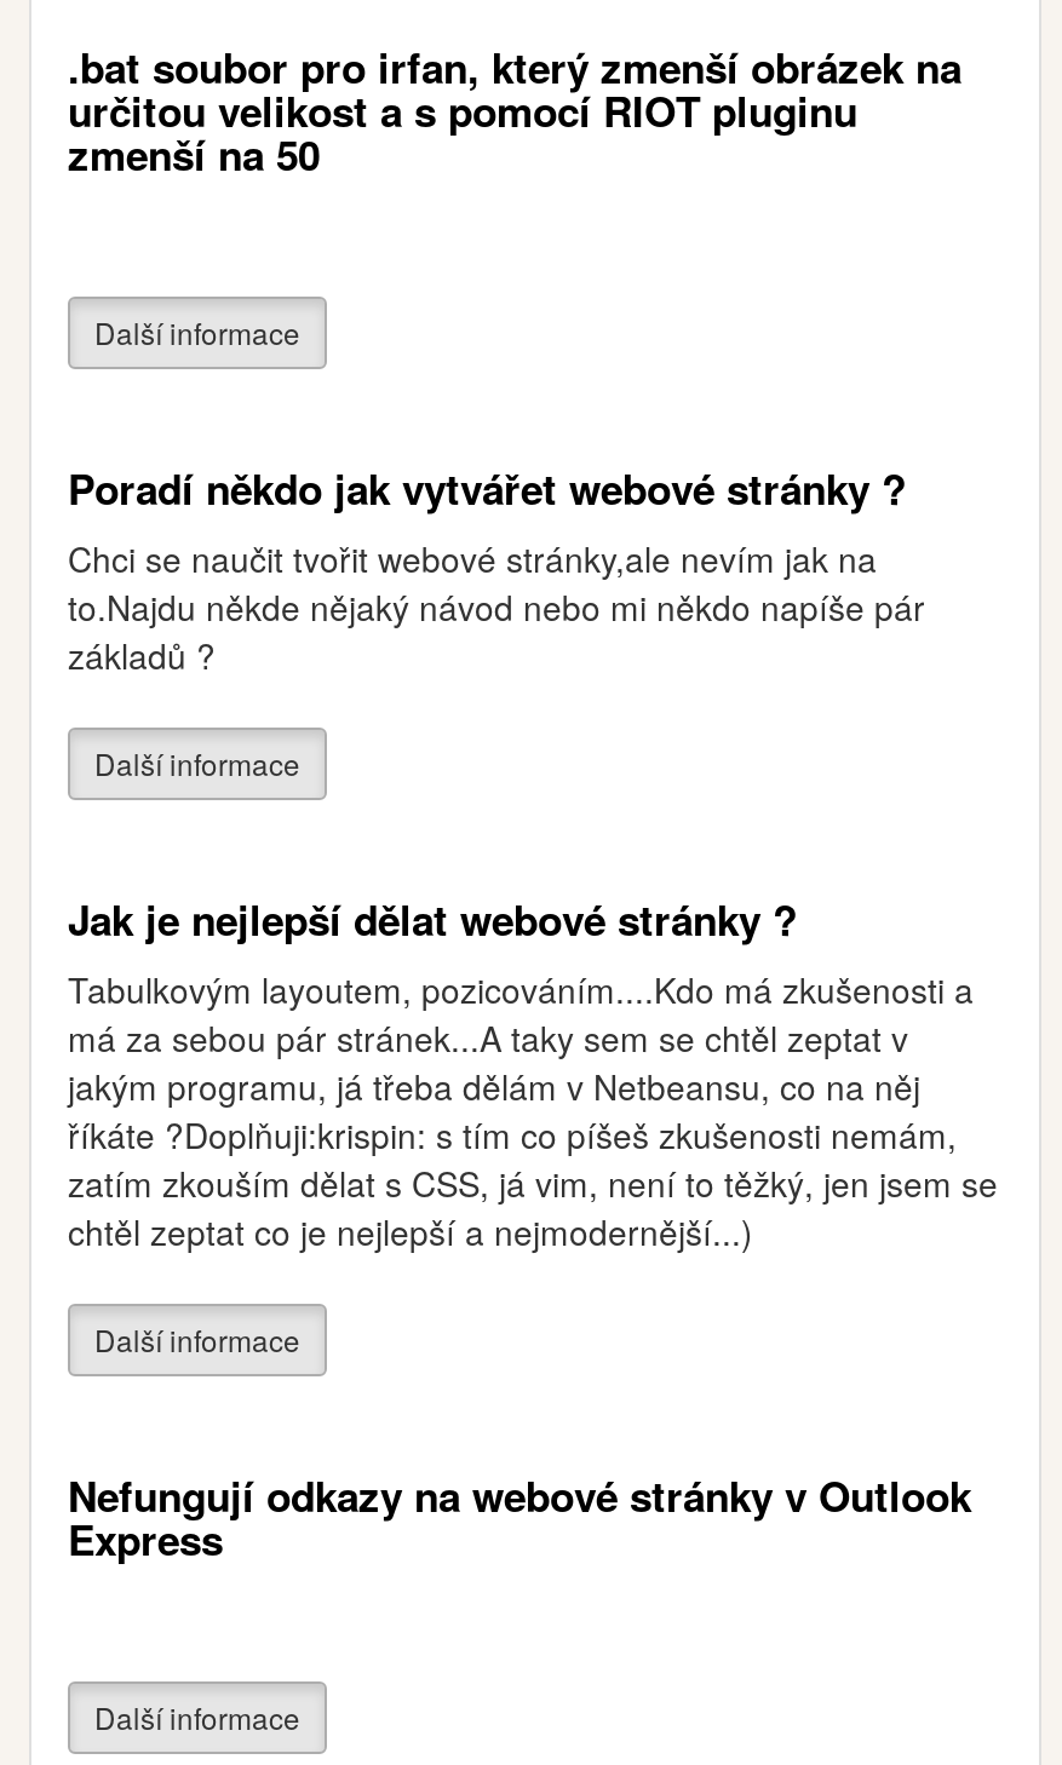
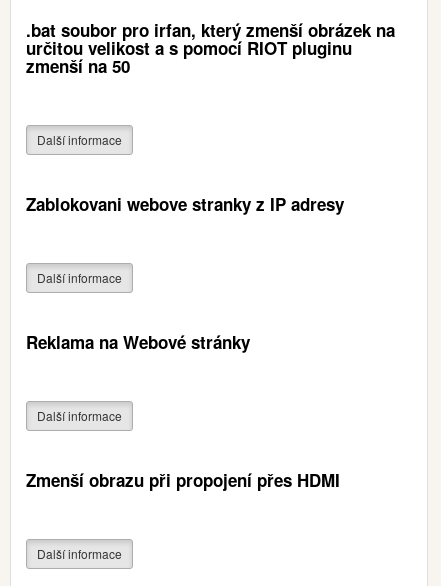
- Poradí někdo jak vytvářet webové stránky ?
- Chci se naučit tvořit webové stránky,ale nevím jak na
- to.Najdu někde nějaký návod nebo mi někdo napíše pár
- základů ?
+ Zablokovani webove stranky z IP adresy

- Jak je nejlepší dělat webové stránky ?
- Tabulkovým layoutem, pozicováním....Kdo má zkušenosti a
- má za sebou pár stránek...A taky sem se chtěl zeptat v
- jakým programu, já třeba dělám v Netbeansu, co na něj
- říkáte ?Doplňuji:krispin: s tím co píšeš zkušenosti nemám,
- zatím zkouším dělat s CSS, já vim, není to těžký, jen jsem se
- chtěl zeptat co je nejlepší a nejmodernější...)
+ Reklama na Webové stránky

- Nefungují odkazy na webové stránky v Outlook
- Express
+ Zmenší obrazu při propojení přes HDMI
